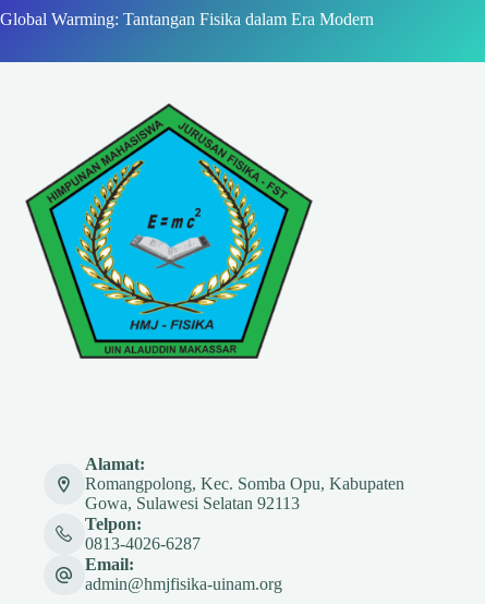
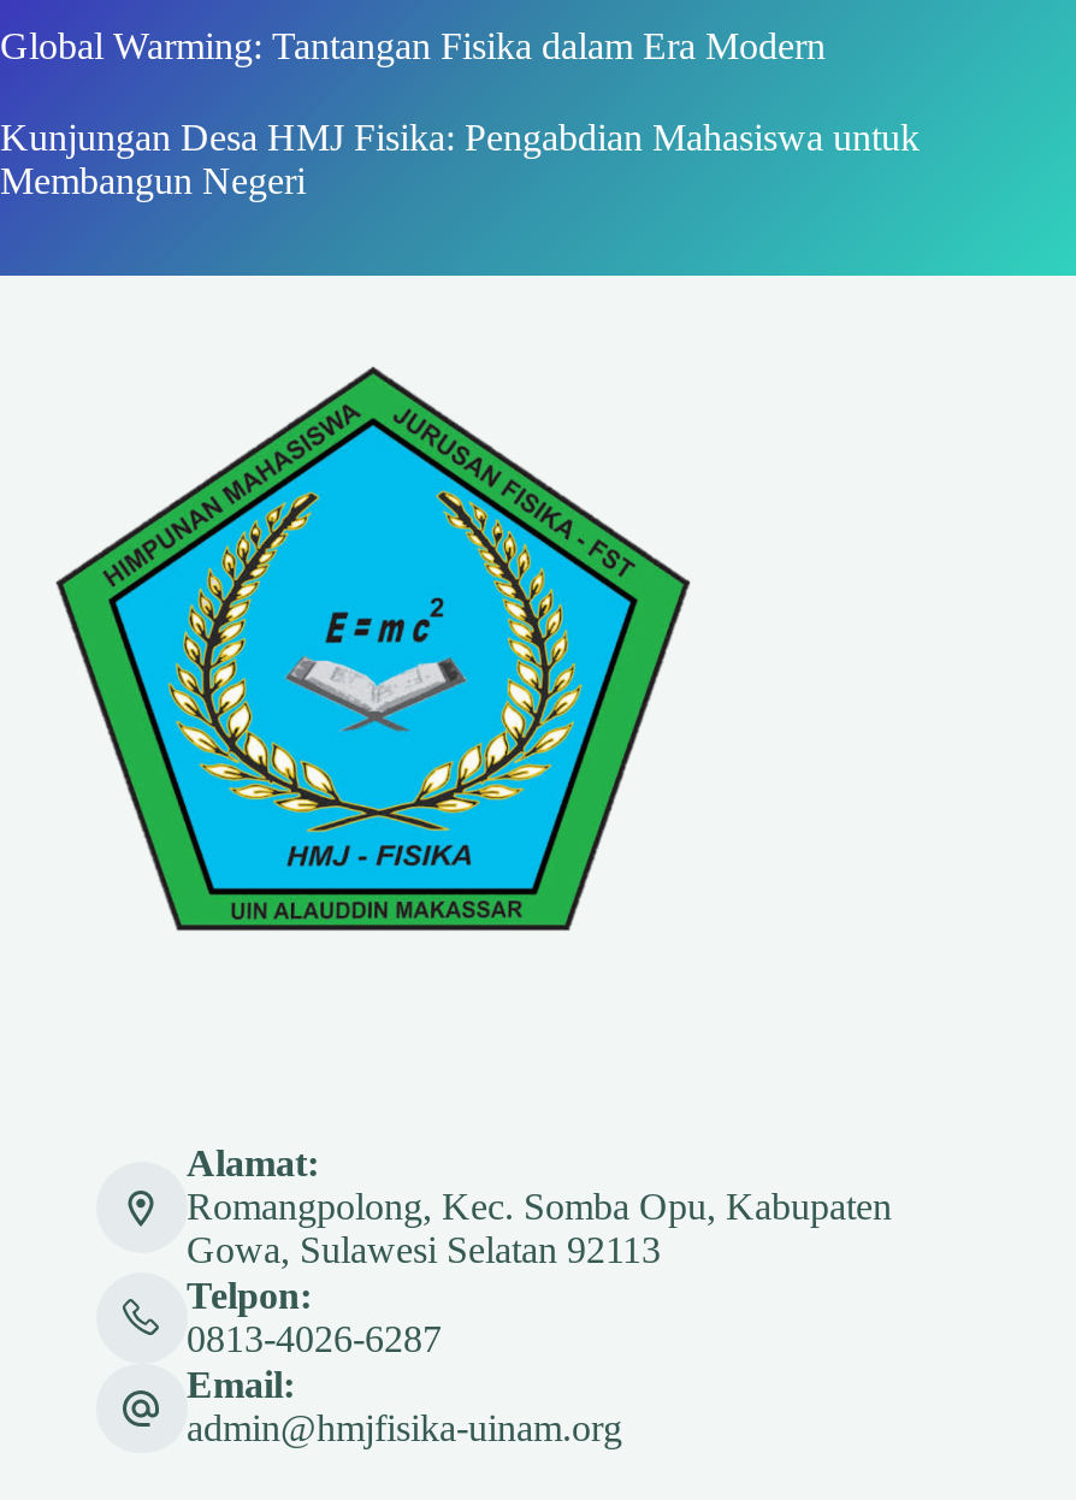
+ Kunjungan Desa HMJ Fisika: Pengabdian Mahasiswa untuk
+ Membangun Negeri
